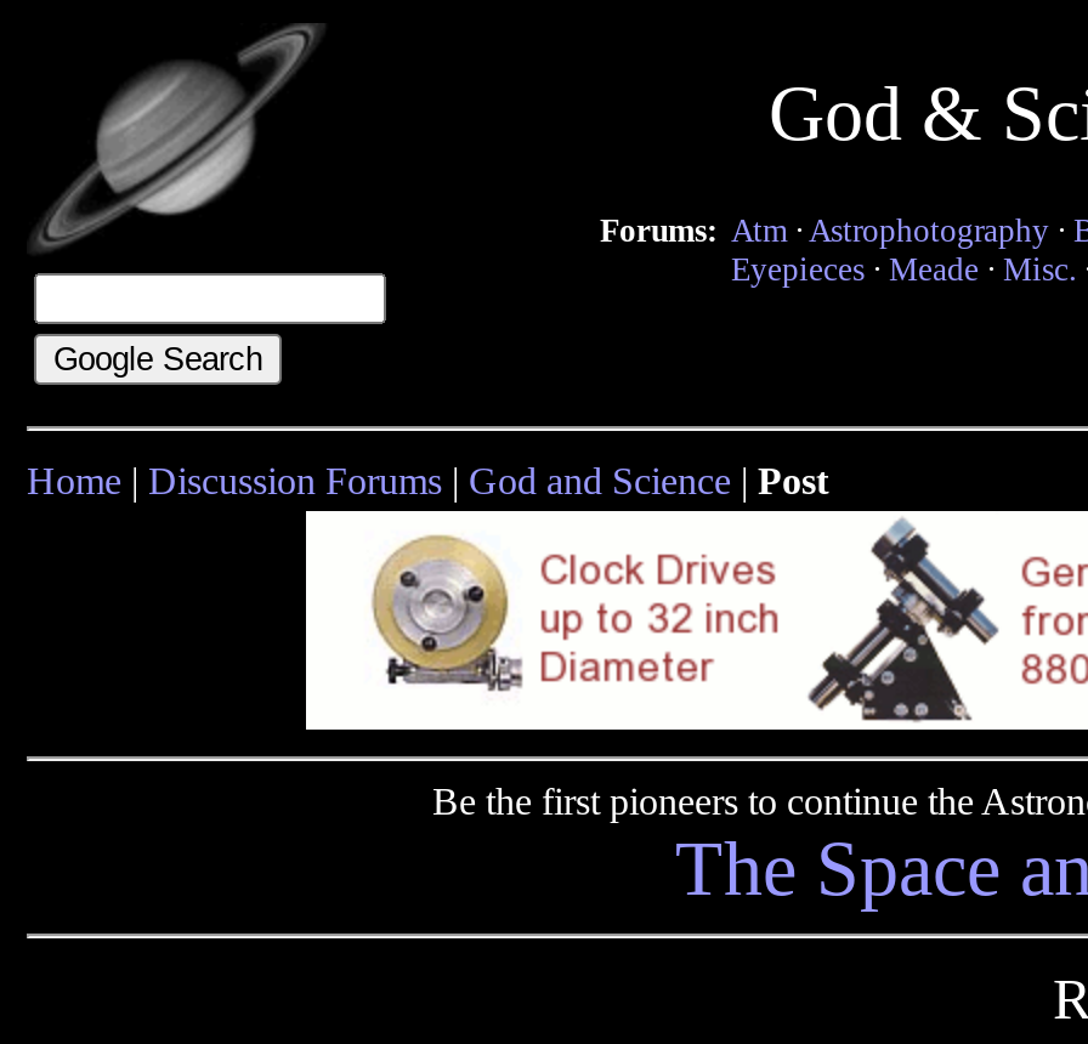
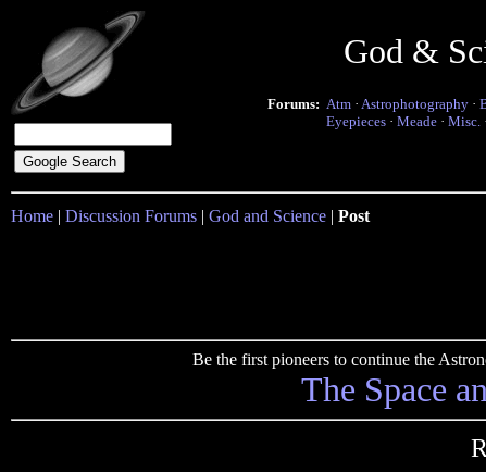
- [image]
